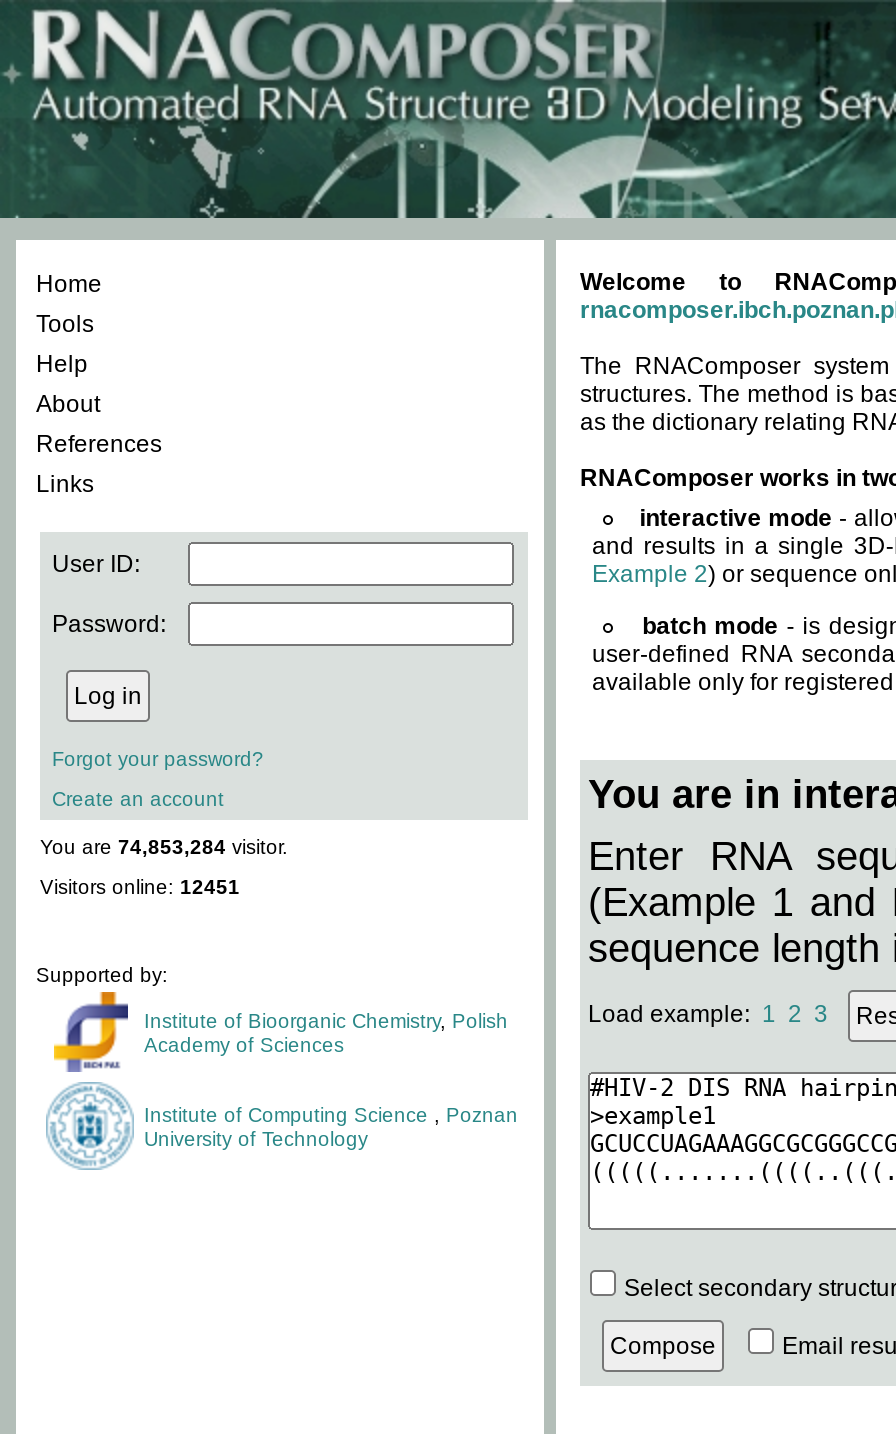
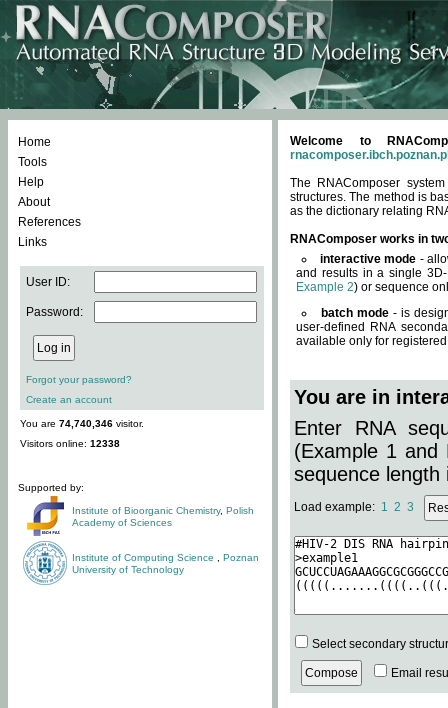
- You are 74,853,284 visitor.
+ You are 74,740,346 visitor.

- Visitors online: 12451
+ Visitors online: 12338
